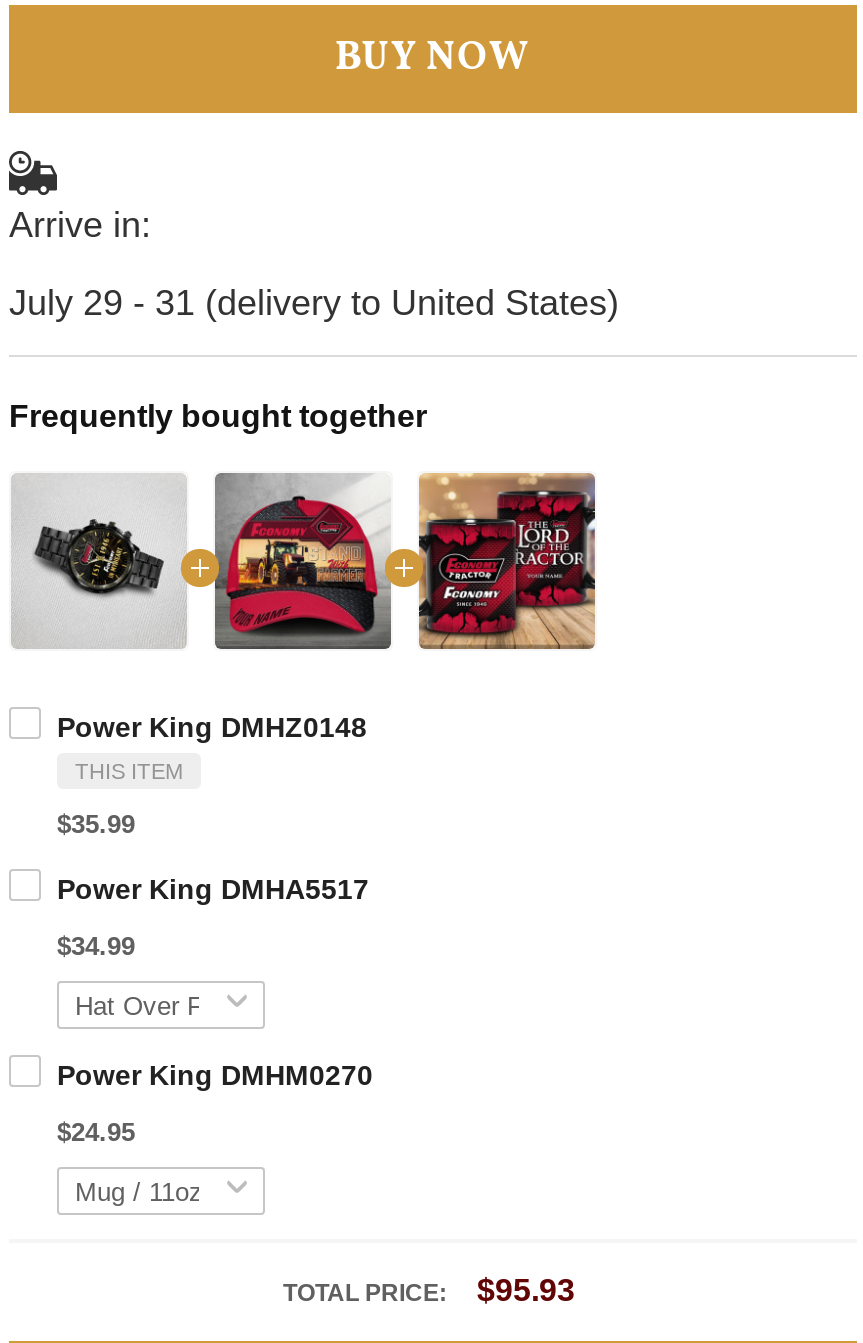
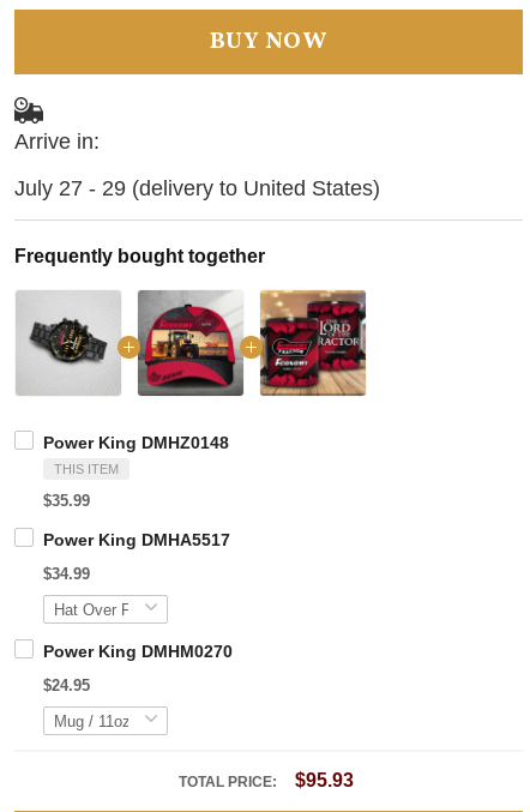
- July 29 - 31 (delivery to United States)
+ July 27 - 29 (delivery to United States)
